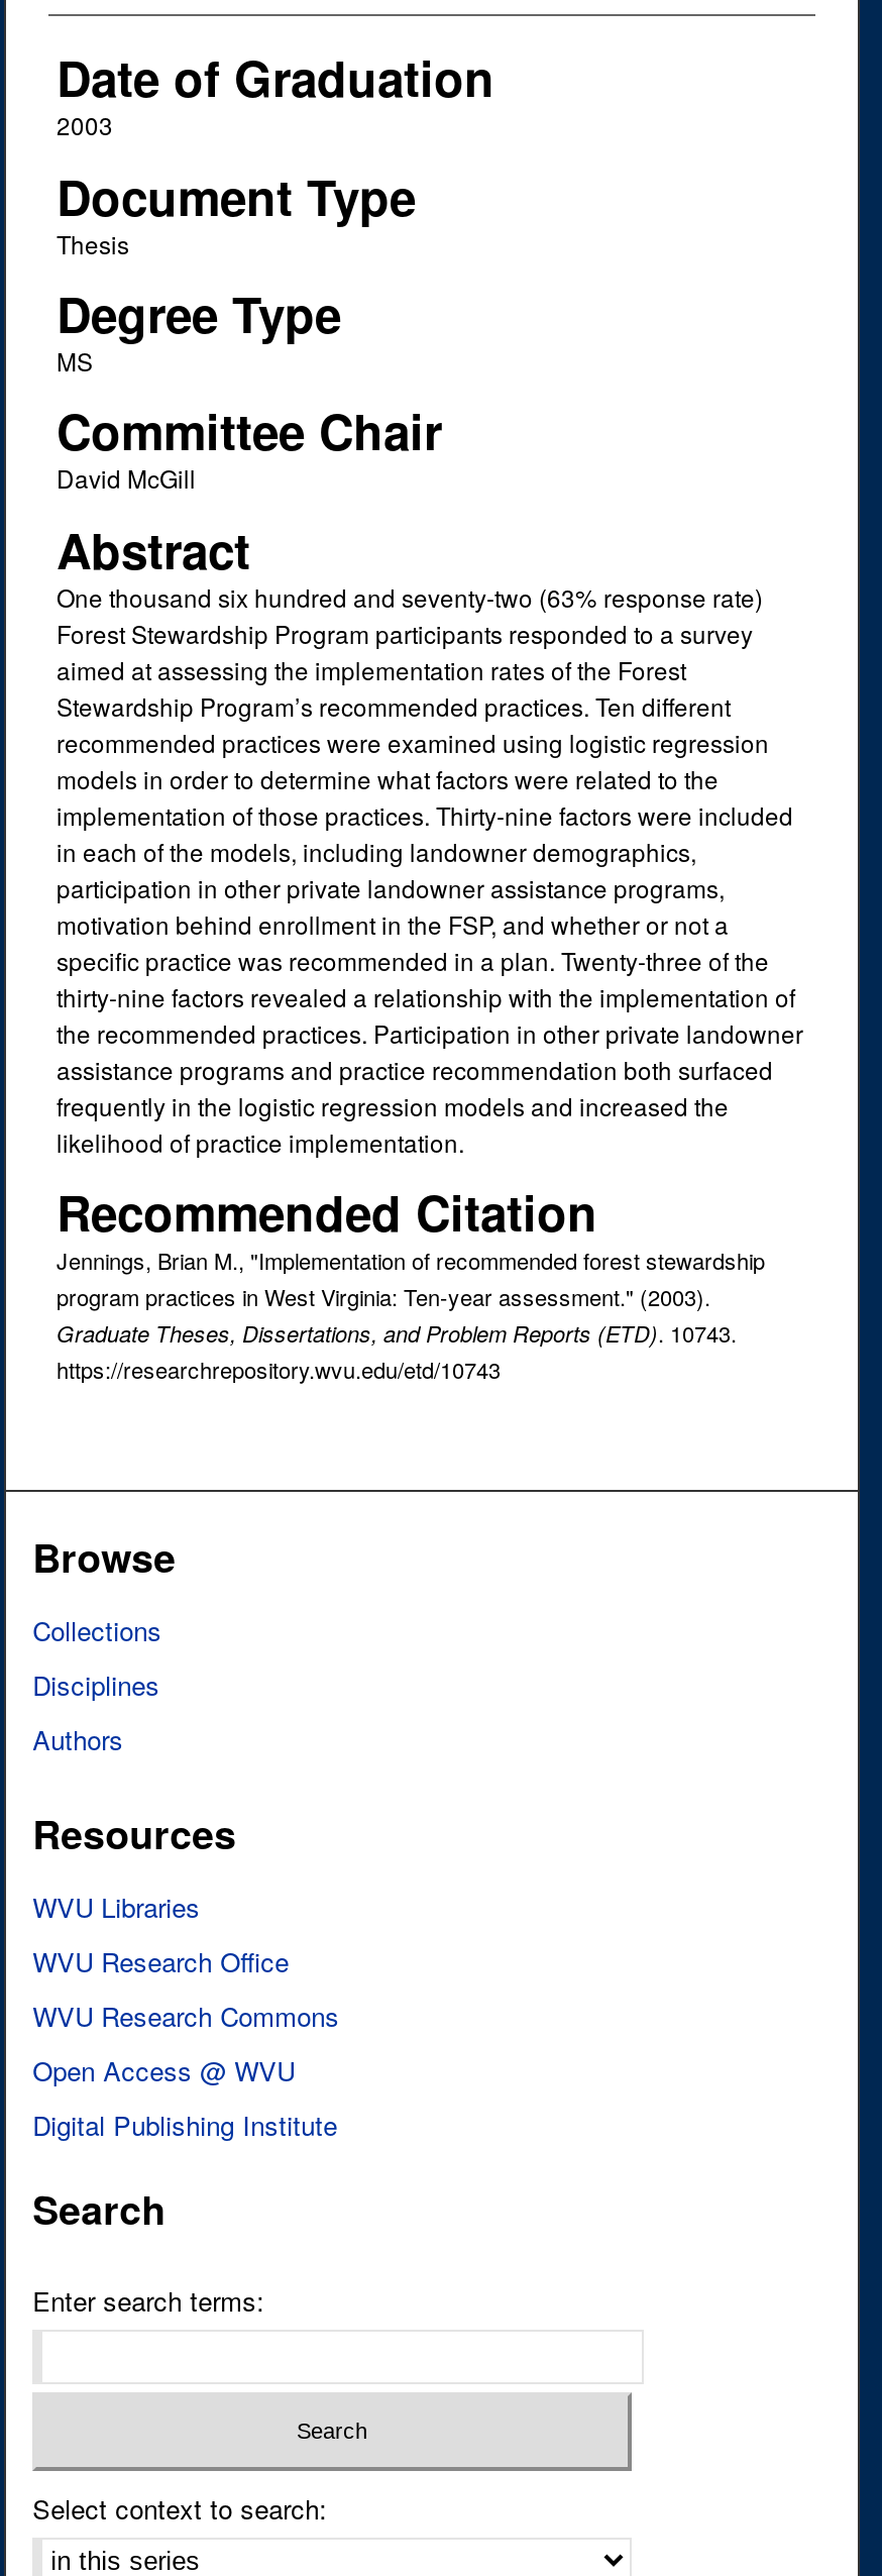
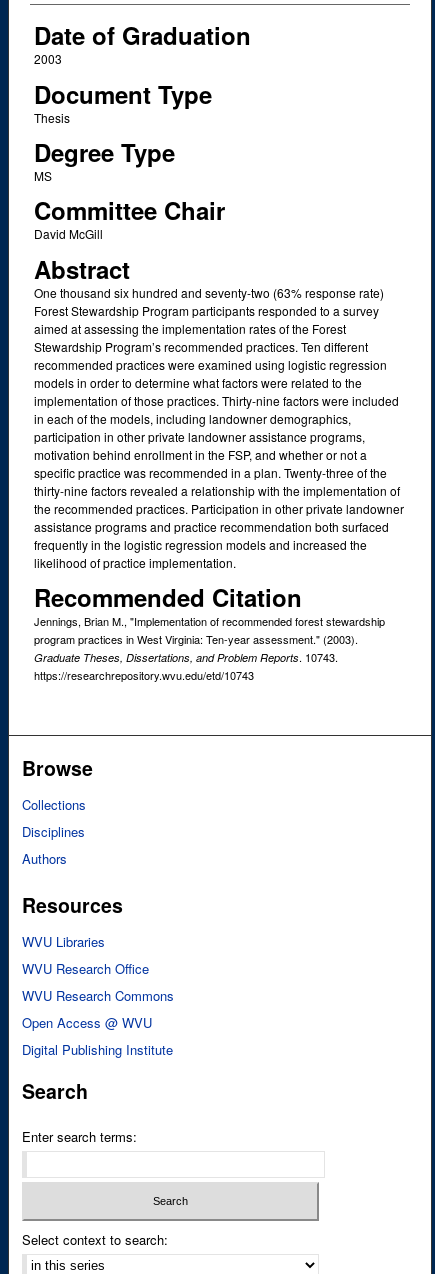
- Graduate Theses, Dissertations, and Problem Reports (ETD). 10743.
+ Graduate Theses, Dissertations, and Problem Reports. 10743.
